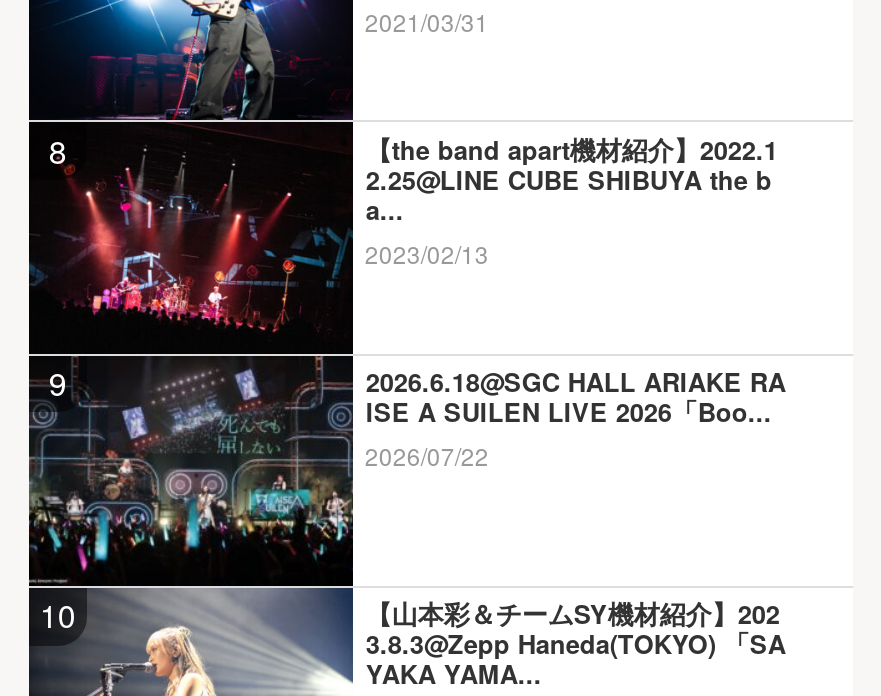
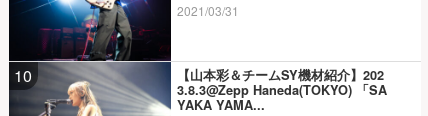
- [image]
- 8
- 【the band apart機材紹介】2022.1
- 2.25@LINE CUBE SHIBUYA the b
- a...
- 2023/02/13
- 9
- 2026.6.18@SGC HALL ARIAKE RA
- ISE A SUILEN LIVE 2026「Boo...
- 2026/07/22
